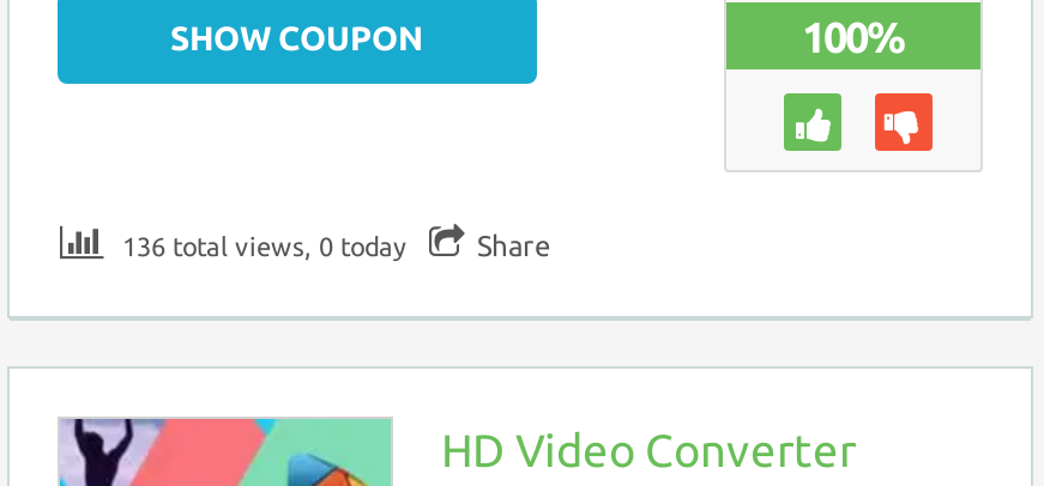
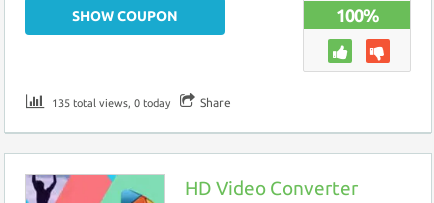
- 136 total views, 0 today
+ 135 total views, 0 today
